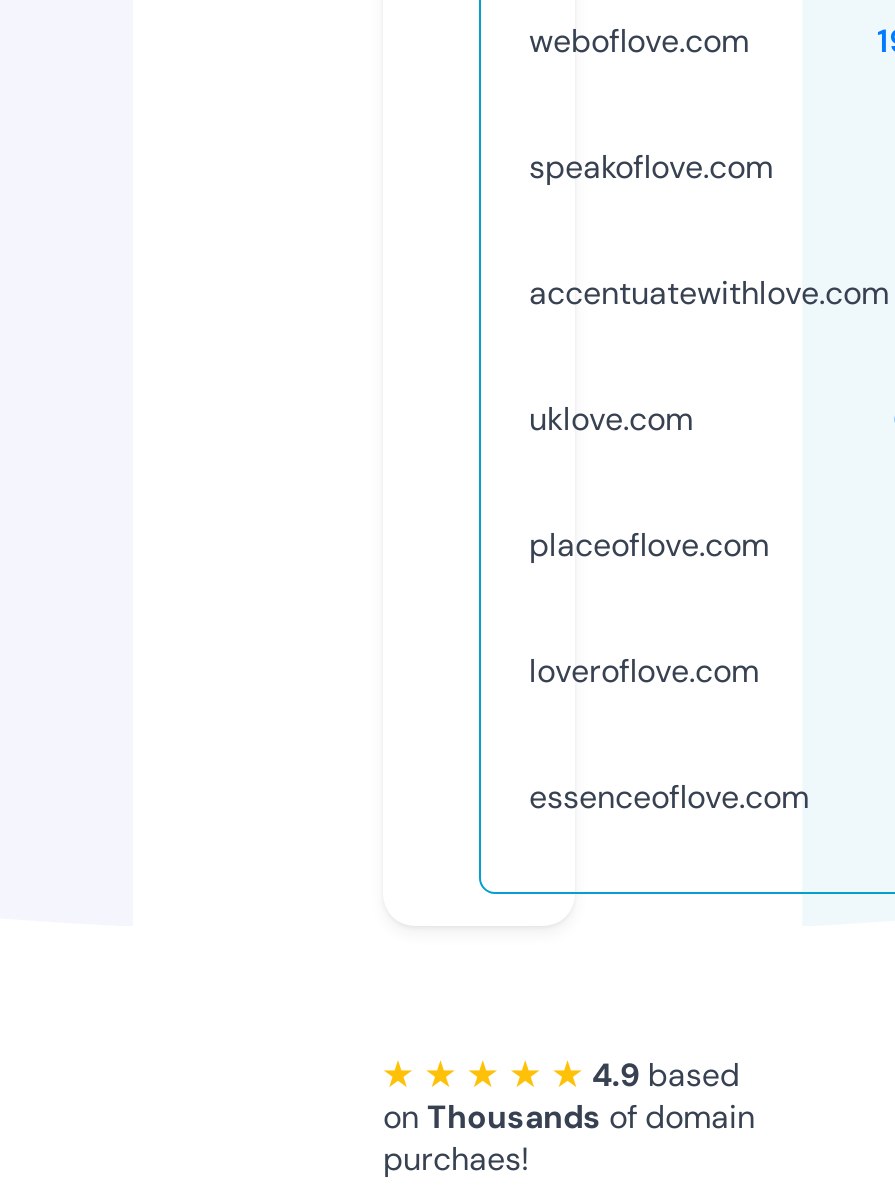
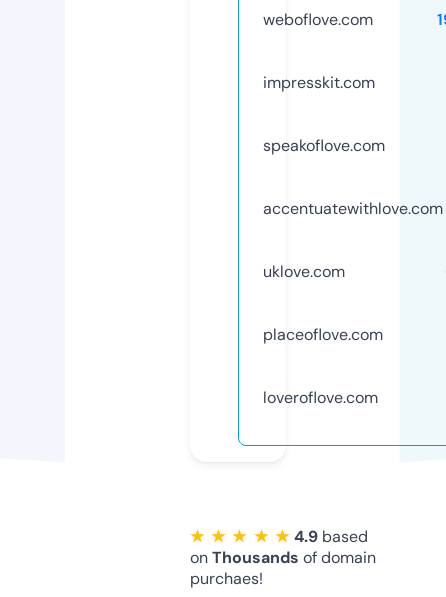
+ impresskit.com

moved down: speakoflove.com | accentuatewithlove.com | uklove.com | placeoflove.com | loveroflove.com

- essenceoflove.com
